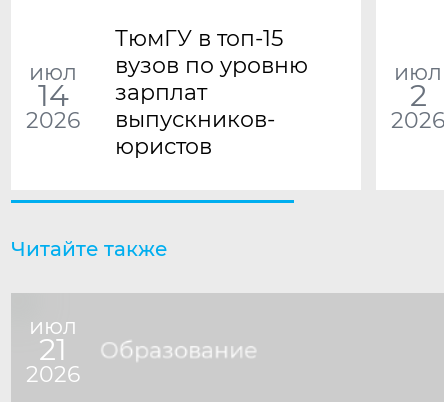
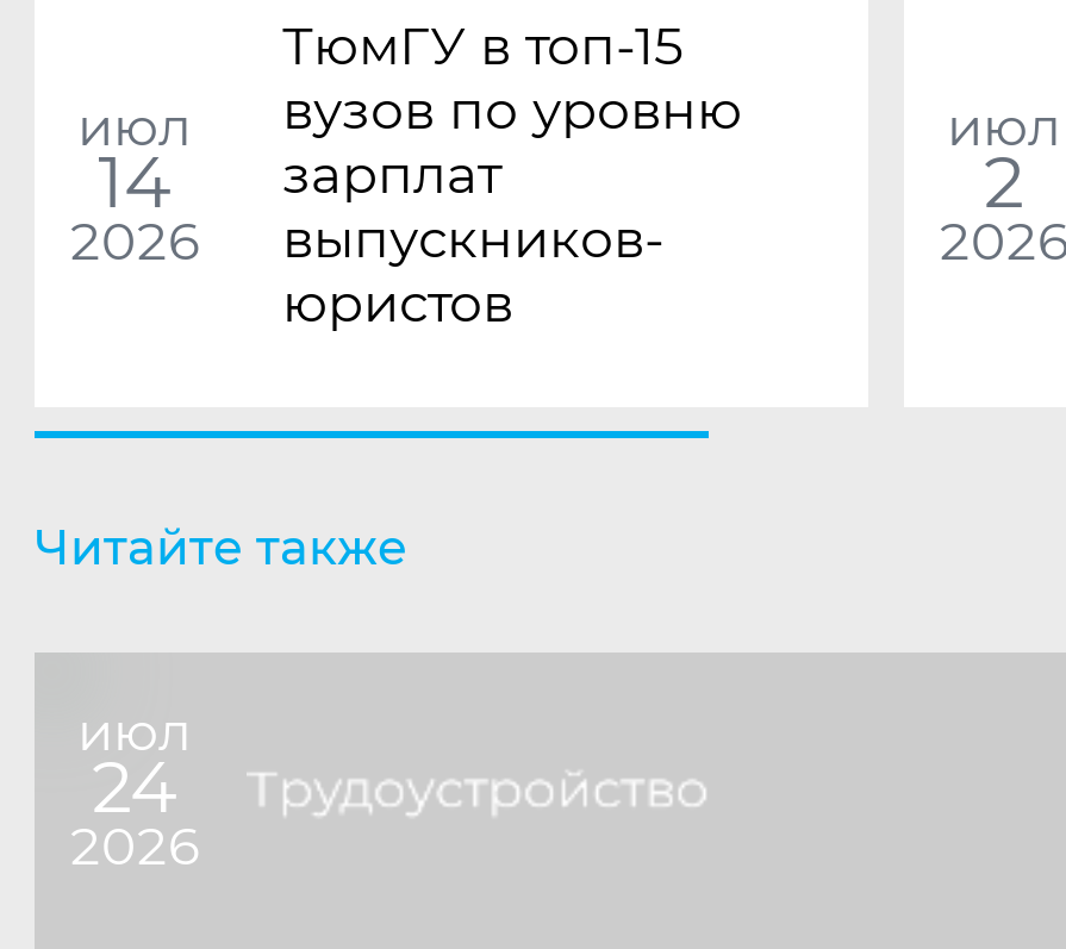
- 21
+ 24

- Образование
+ Трудоустройство
